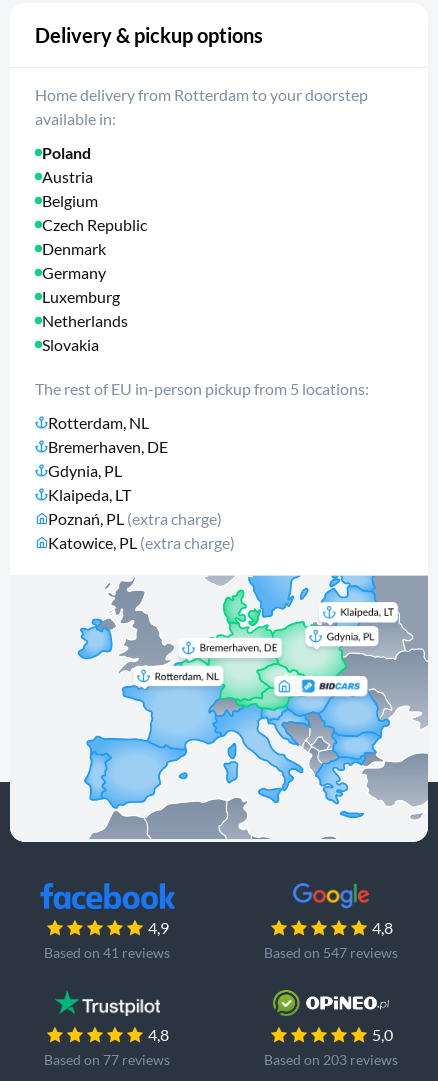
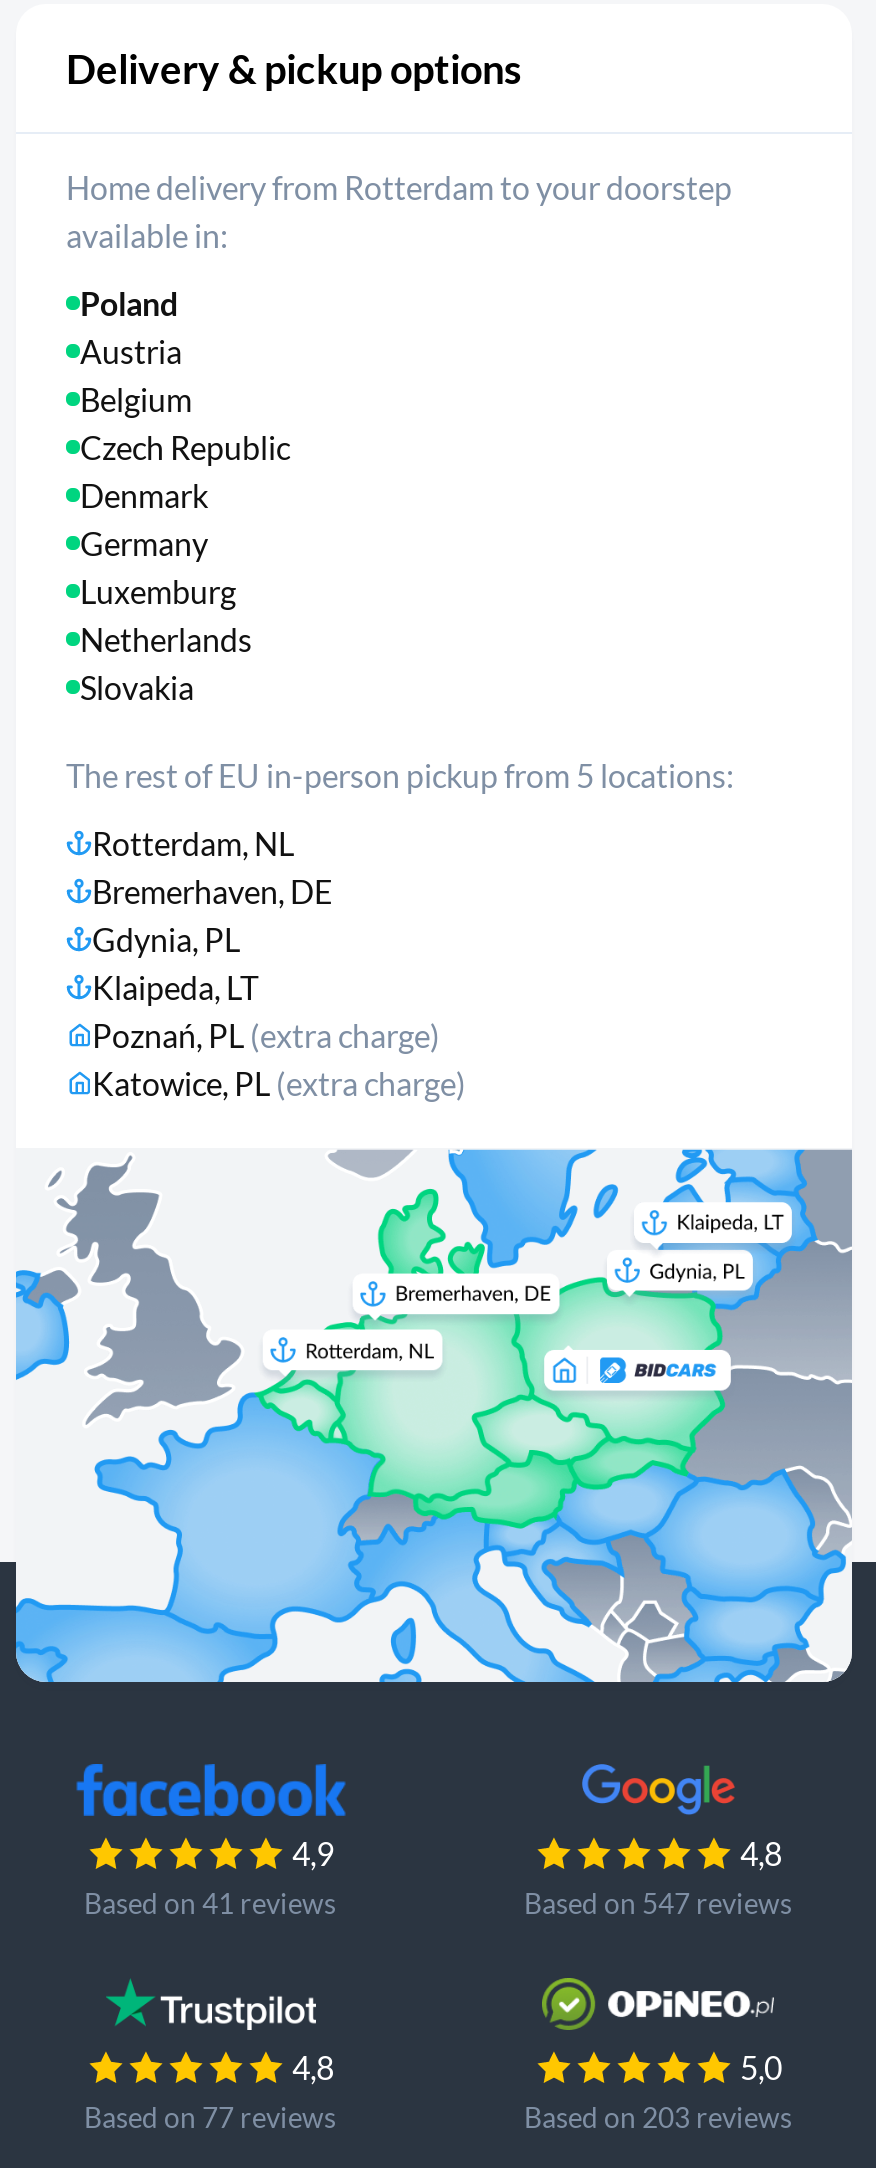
- [image]
+ [image]
